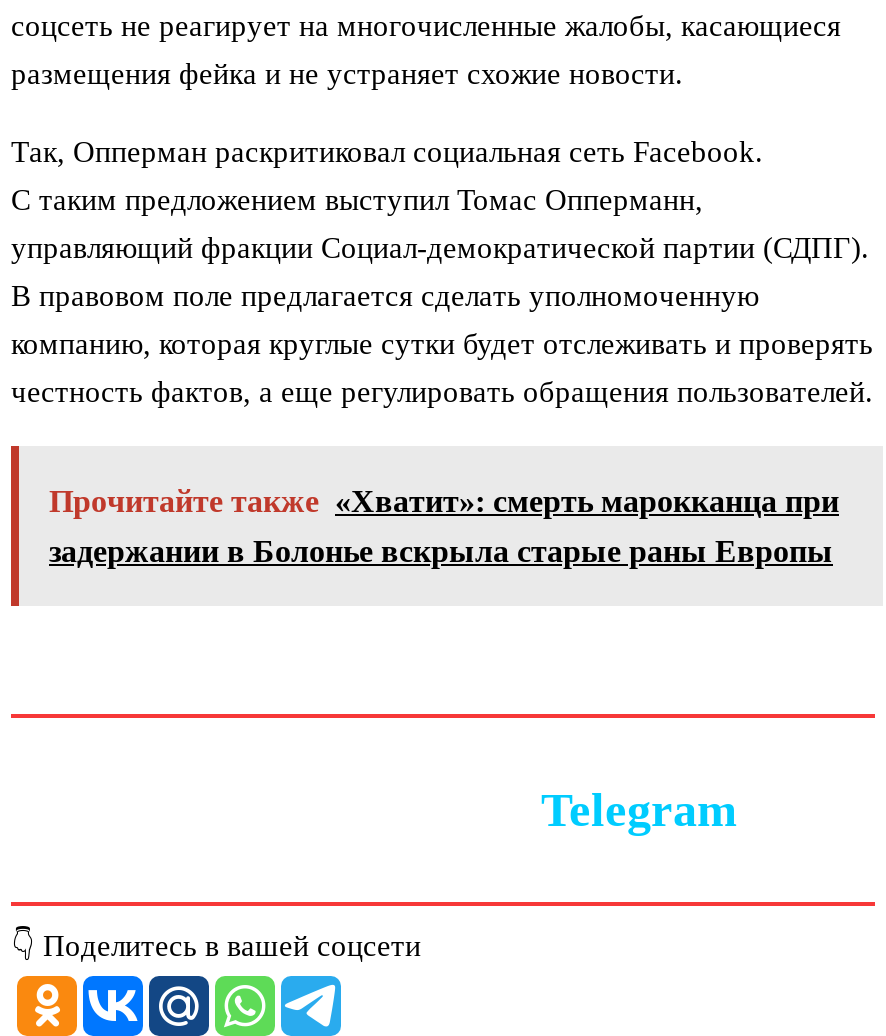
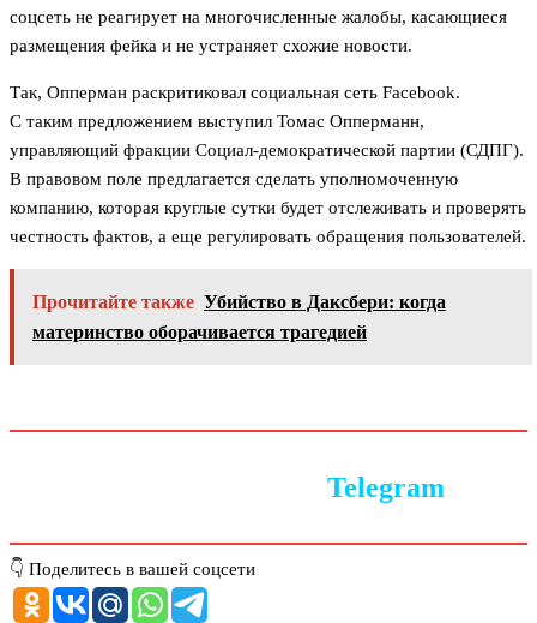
- Прочитайте также «Хватит»: смерть марокканца при
+ Прочитайте также Убийство в Даксбери: когда

- задержании в Болонье вскрыла старые раны Европы
+ материнство оборачивается трагедией
